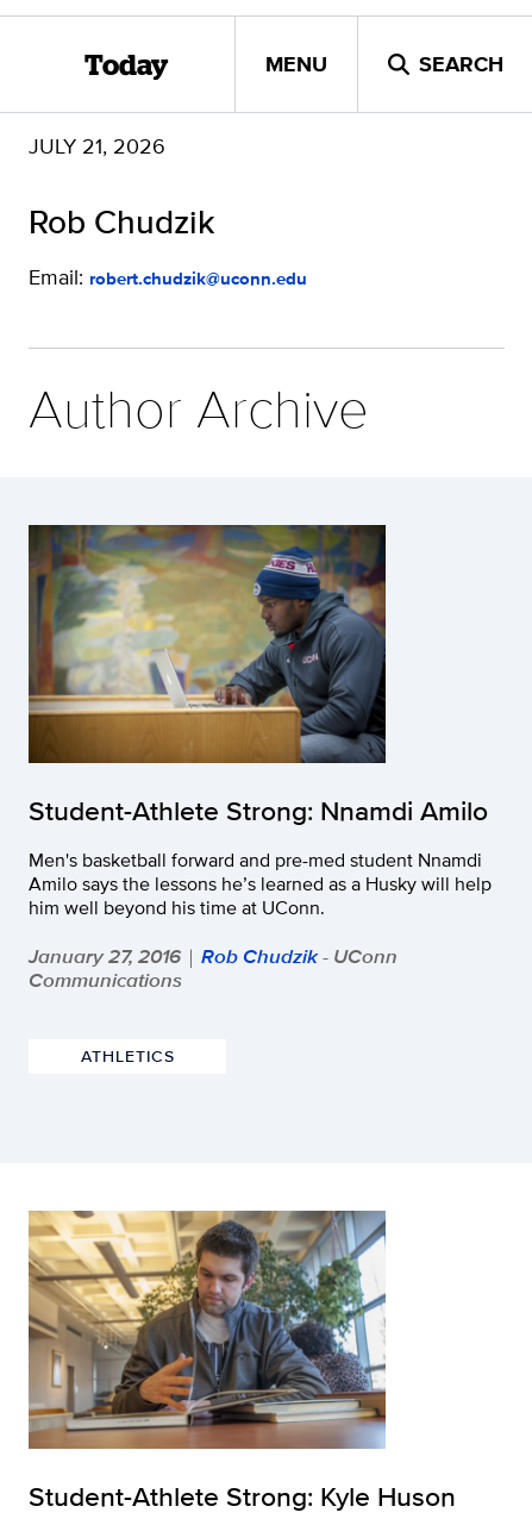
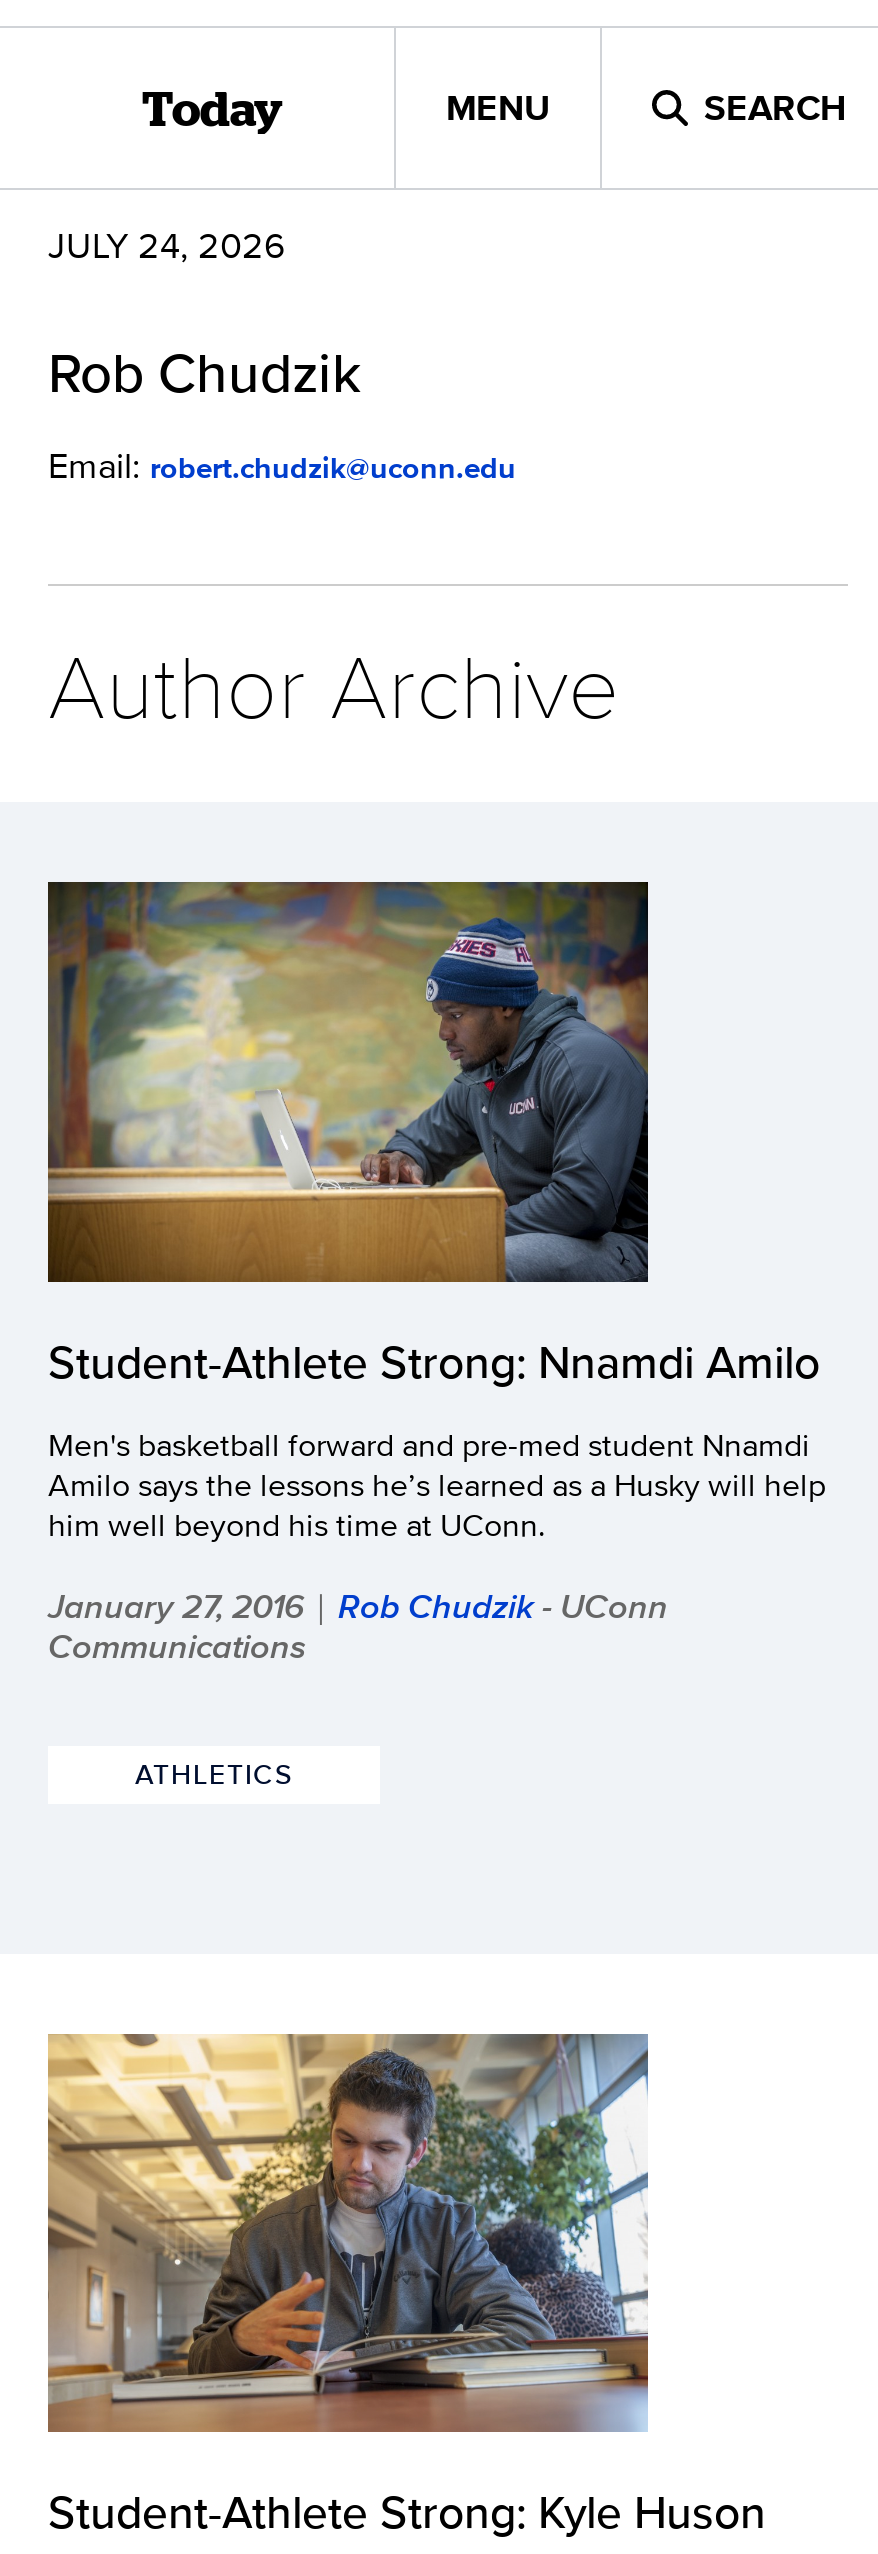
- JULY 21, 2026
+ JULY 24, 2026
